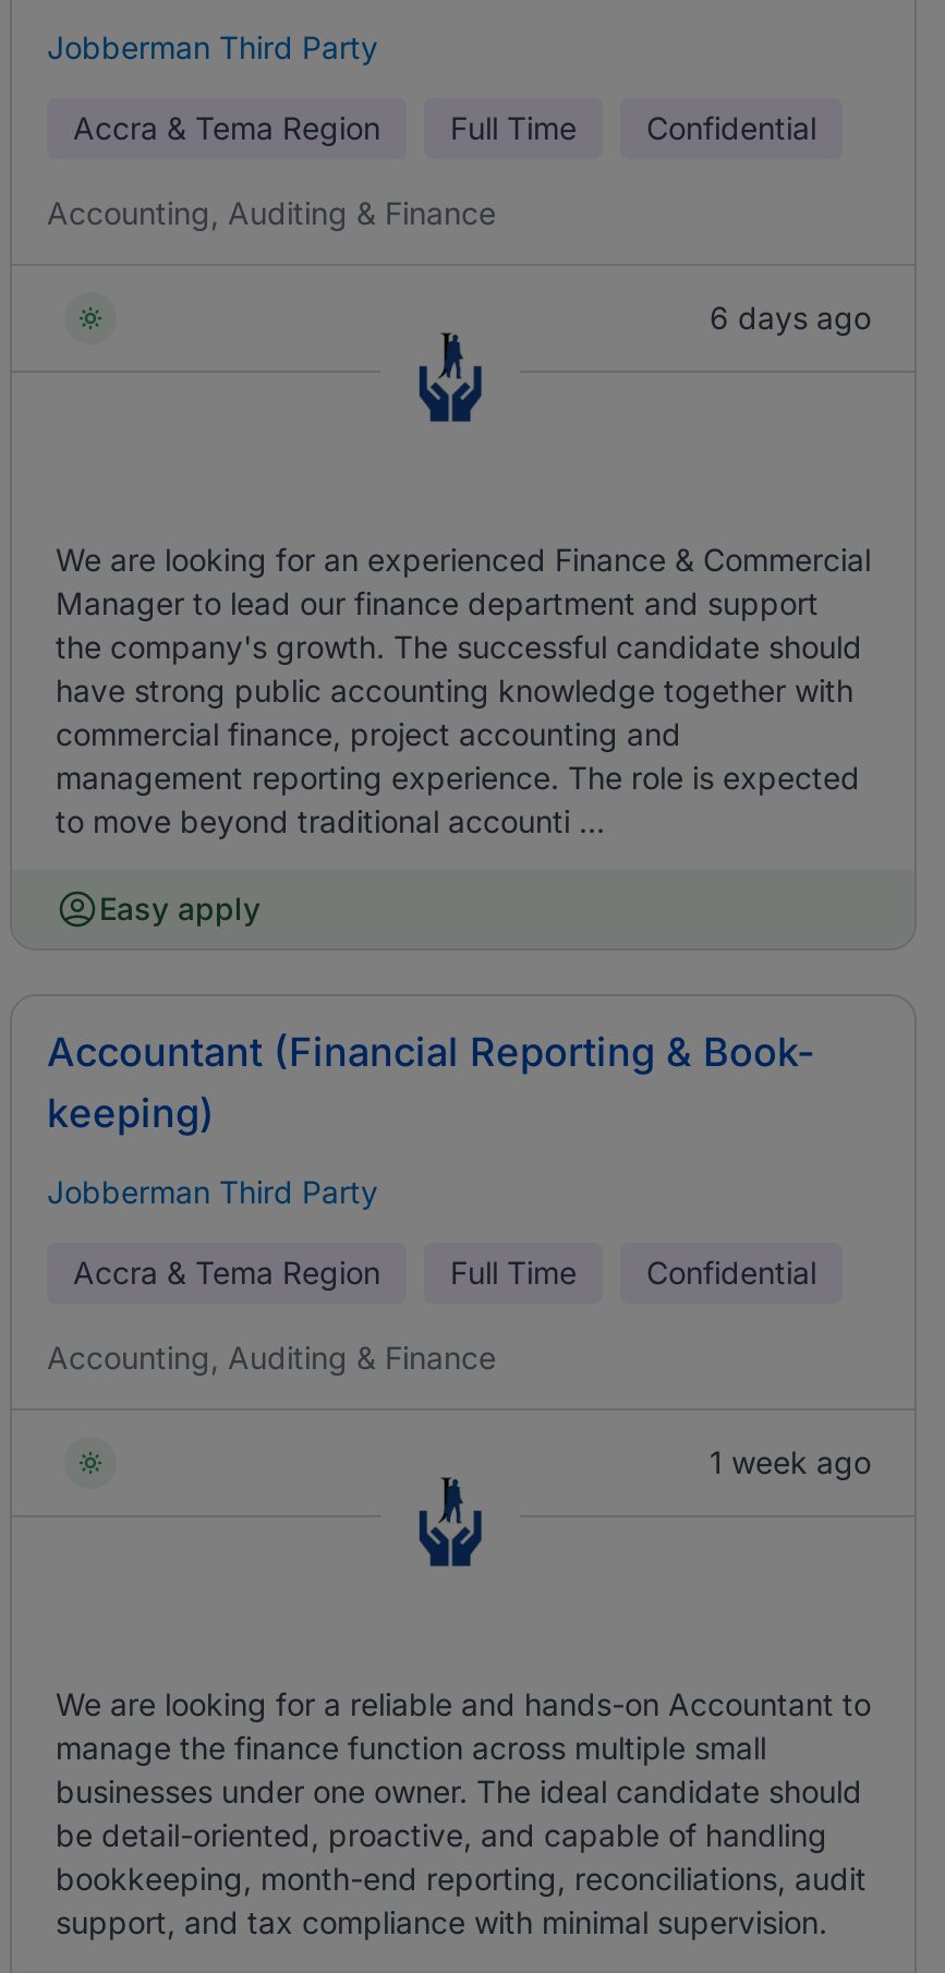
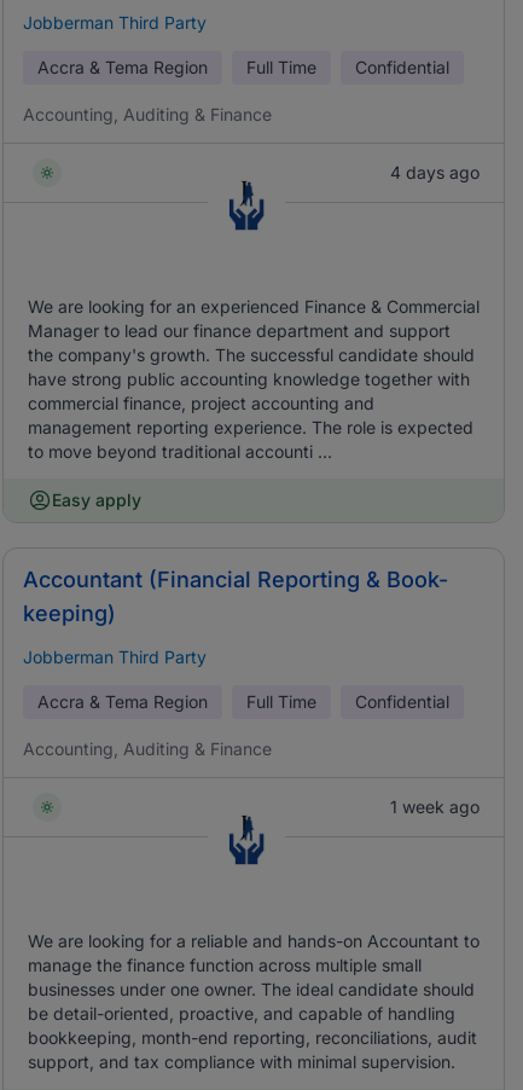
- 6 days ago
+ 4 days ago
